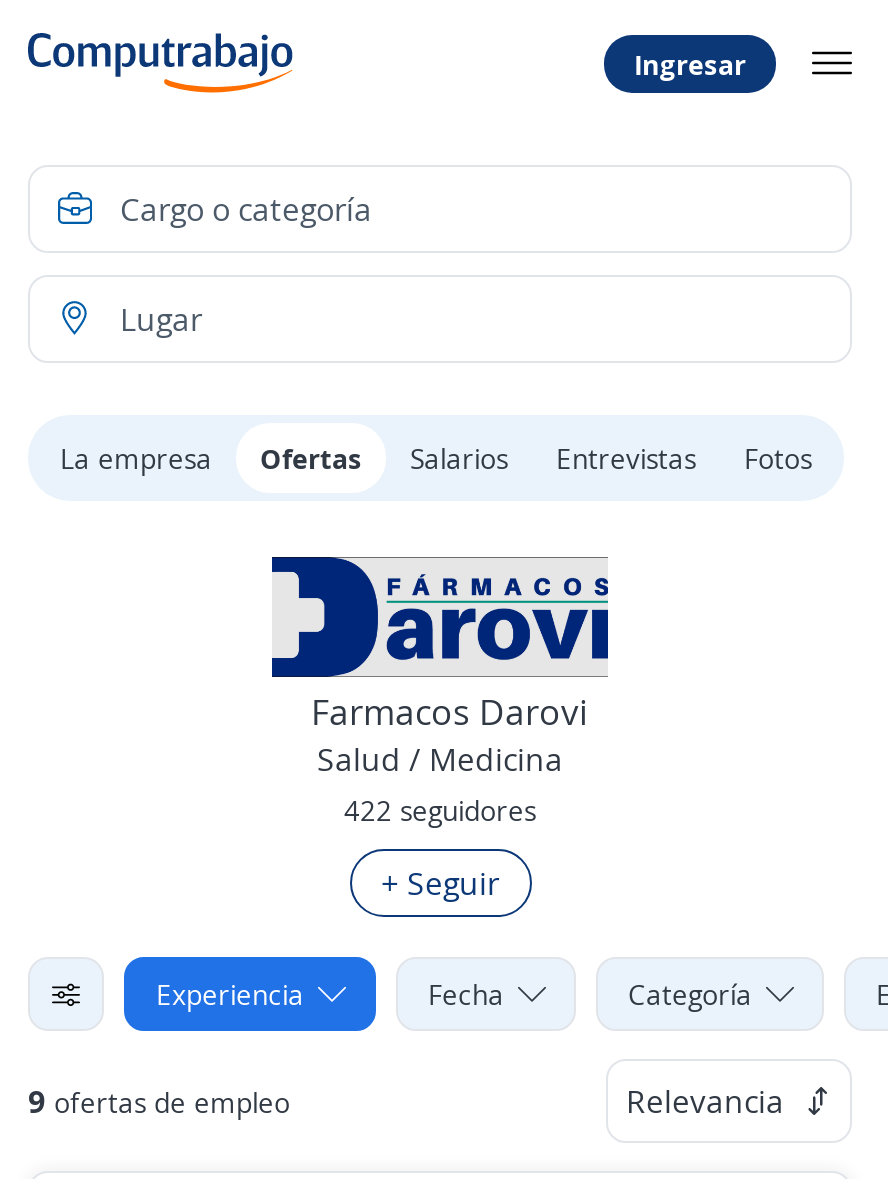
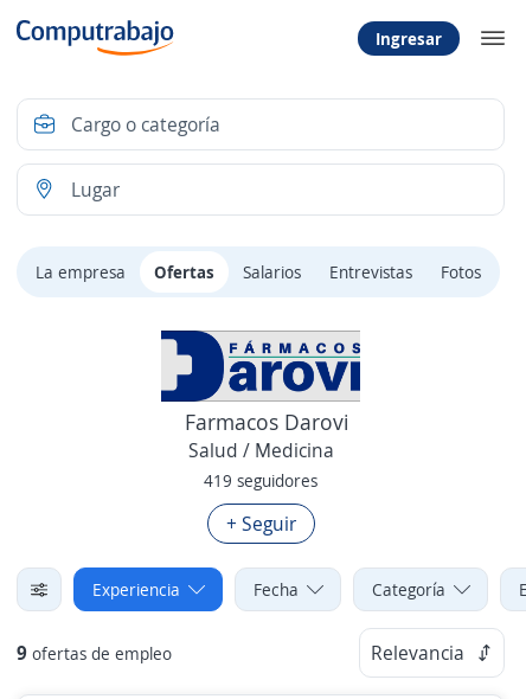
- 422 seguidores
+ 419 seguidores
